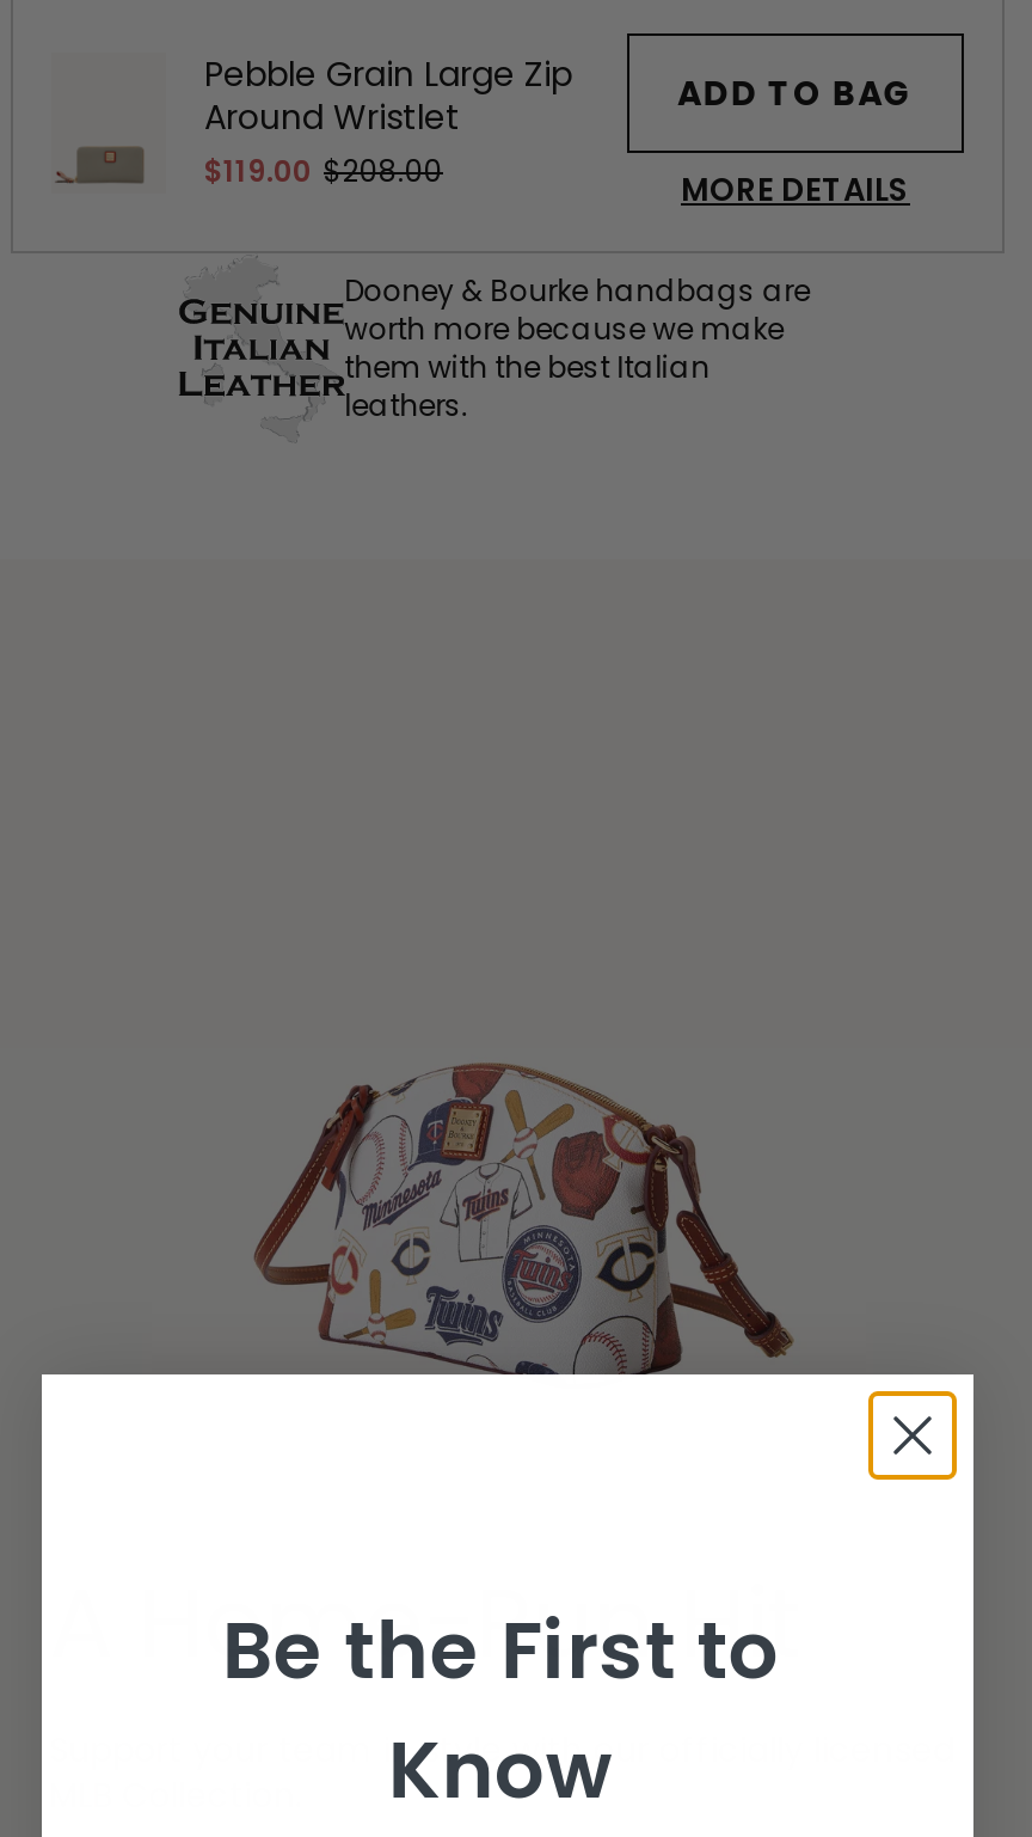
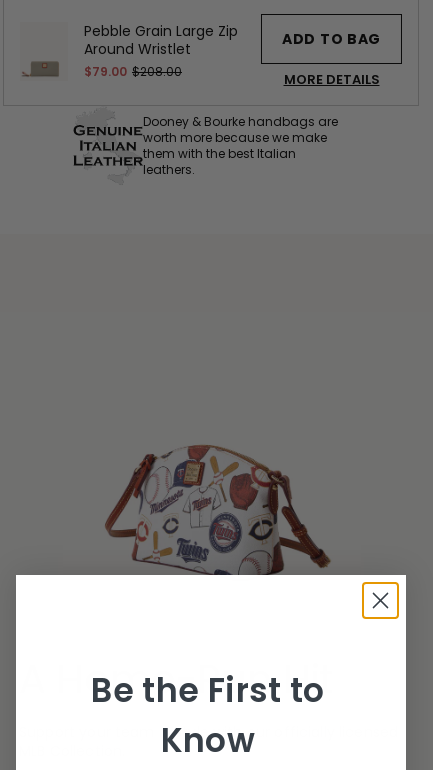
- $119.00 $208.00
+ $79.00 $208.00
